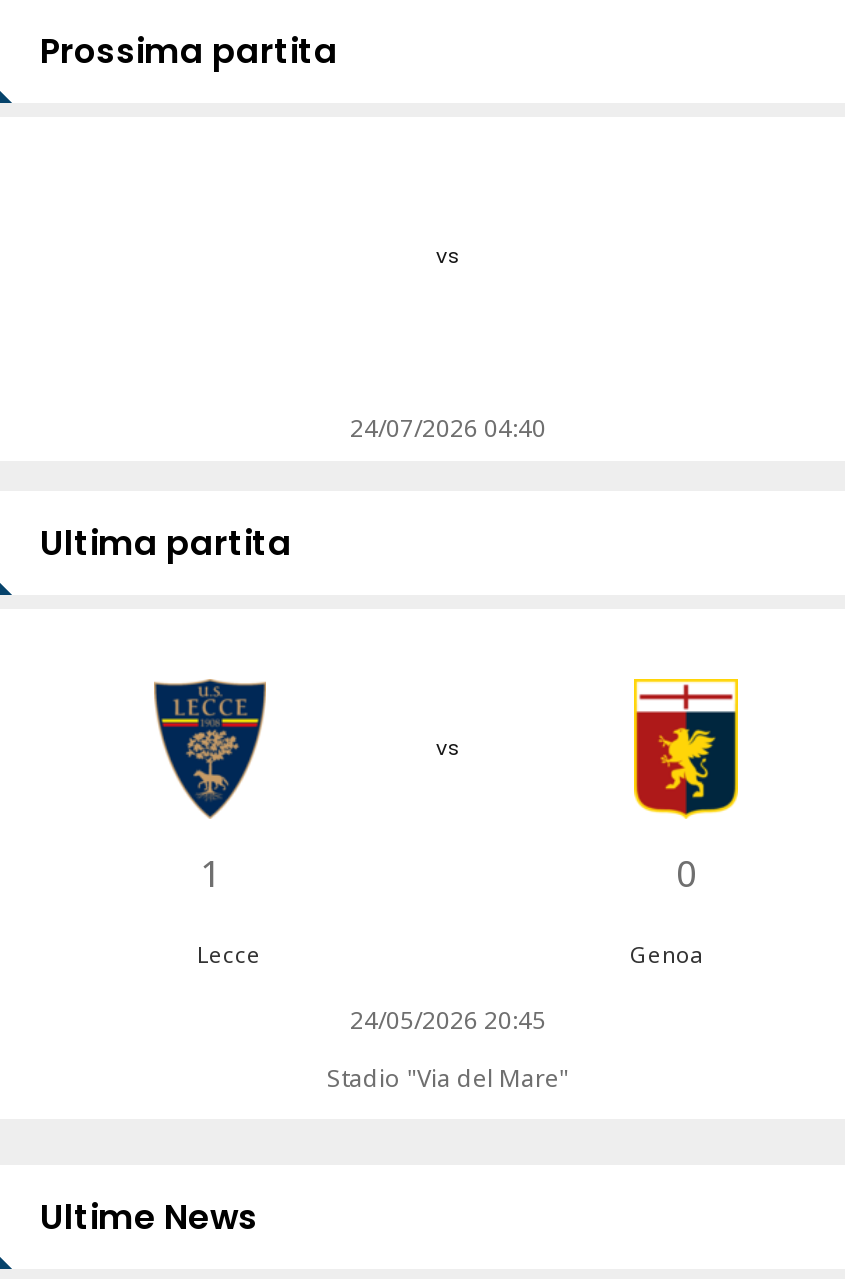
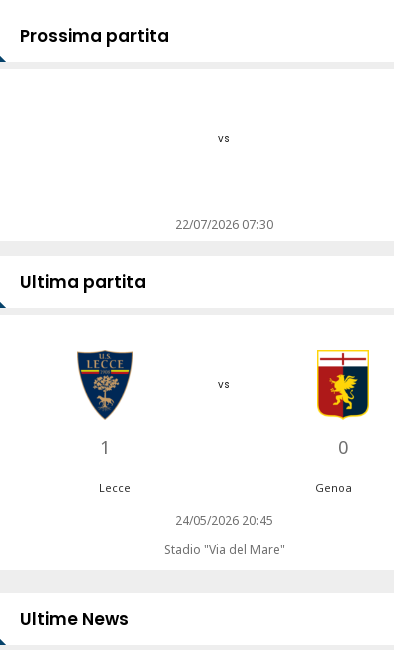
- 24/07/2026 04:40
+ 22/07/2026 07:30
